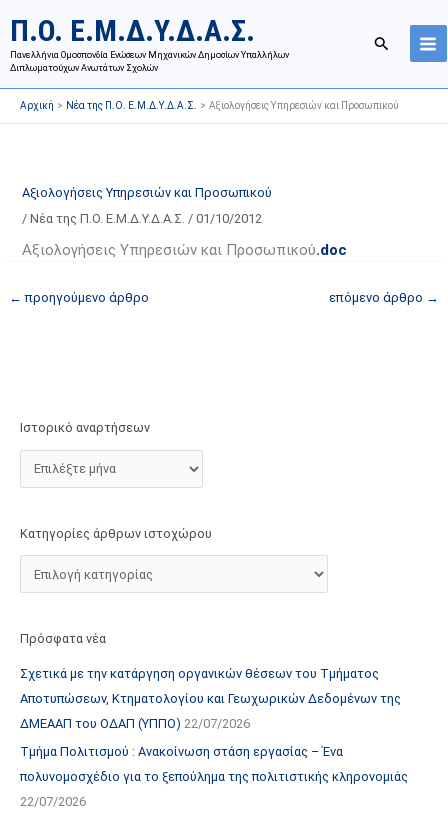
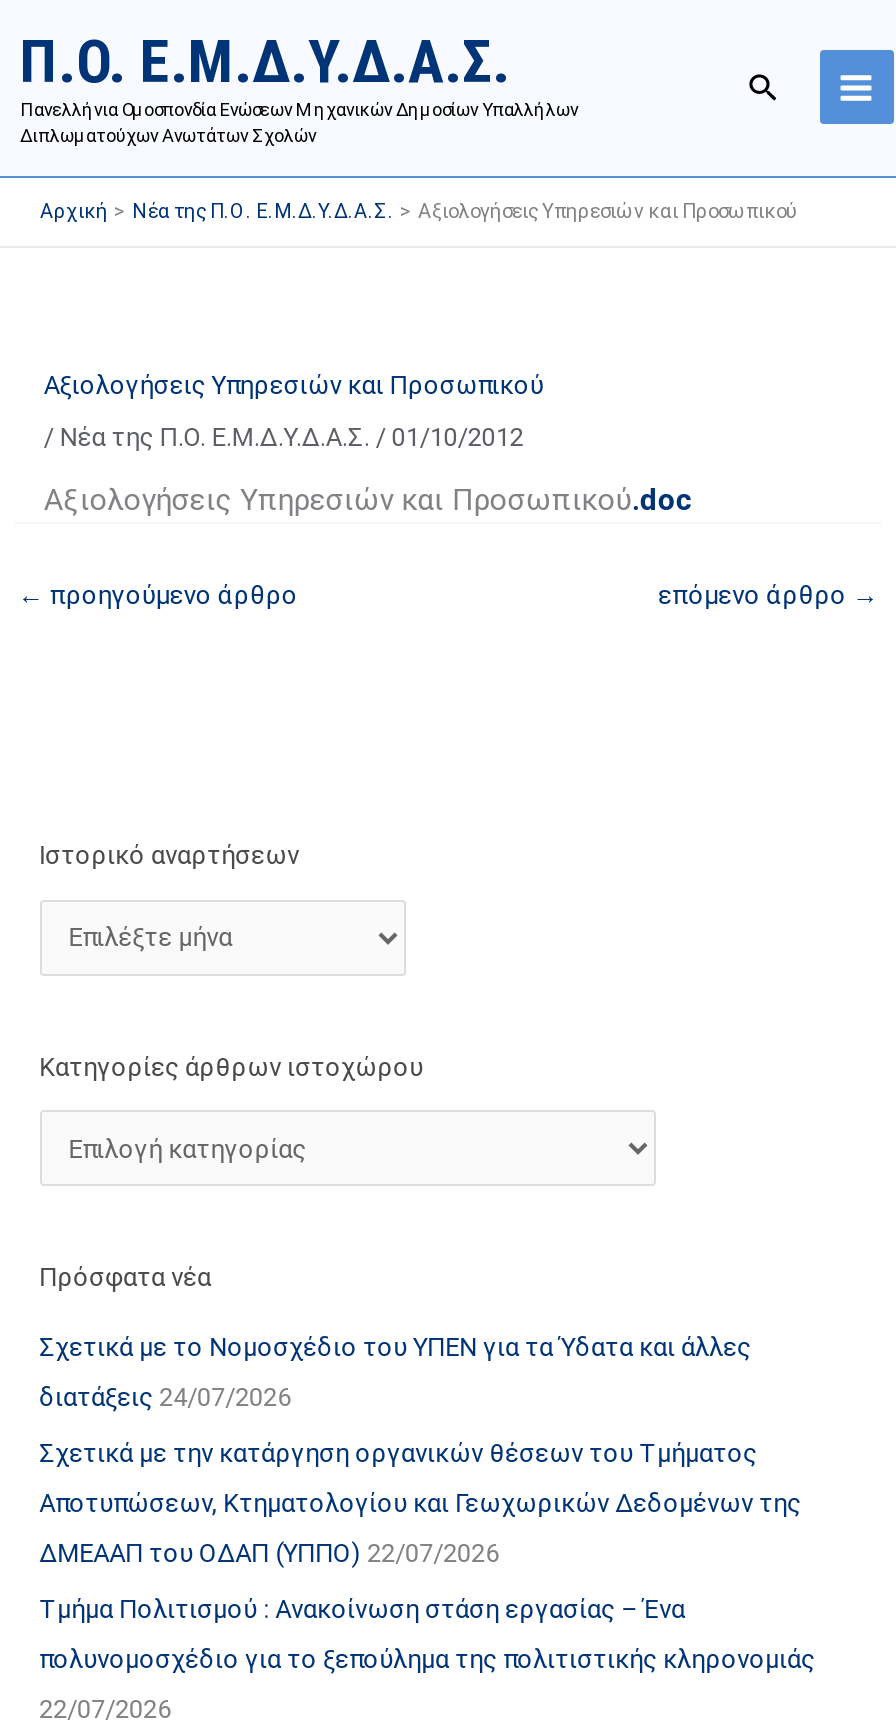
+ Σχετικά με το Νομοσχέδιο του ΥΠΕΝ για τα Ύδατα και άλλες
+ διατάξεις 24/07/2026
